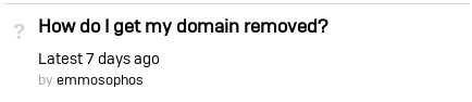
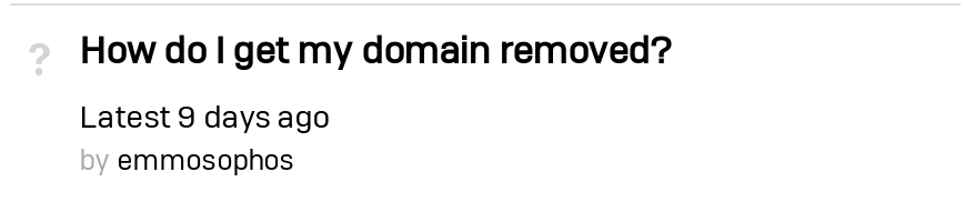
- Latest 7 days ago
+ Latest 9 days ago
